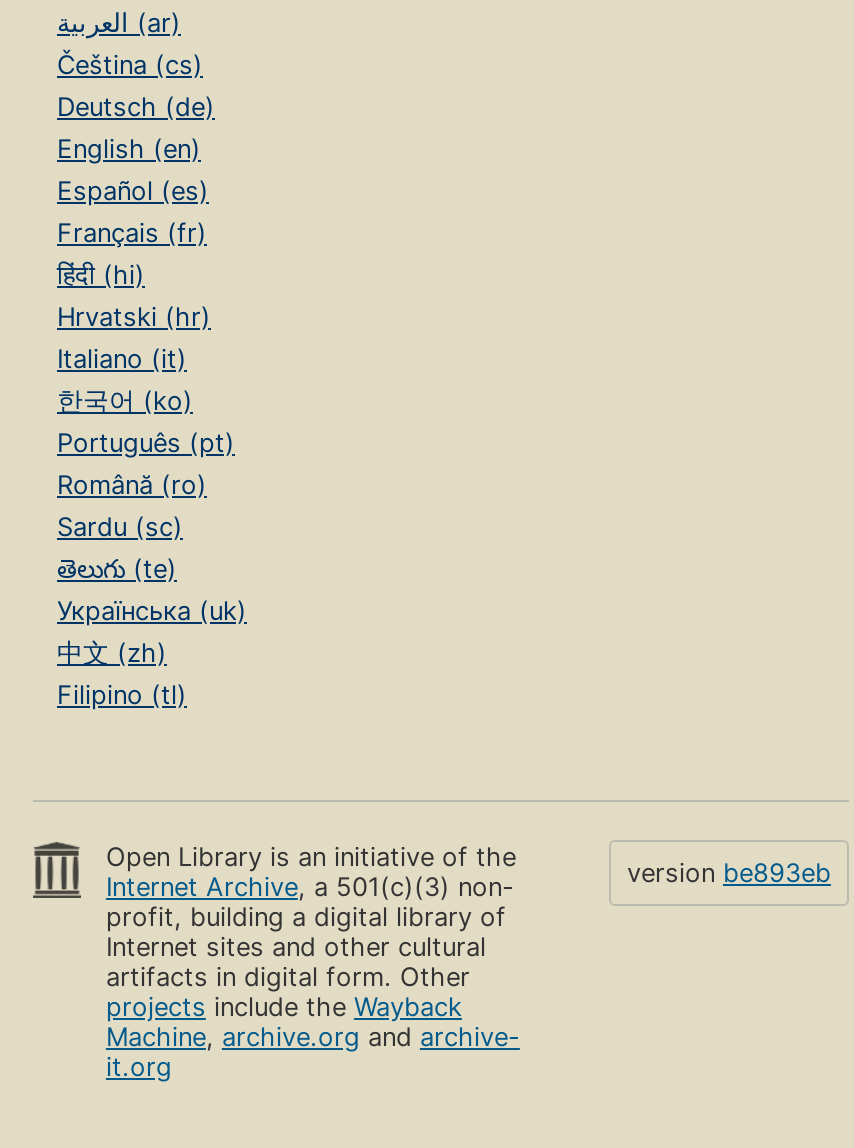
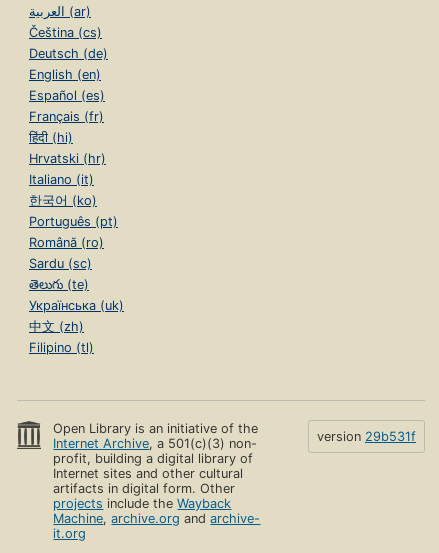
- version be893eb
+ version 29b531f
